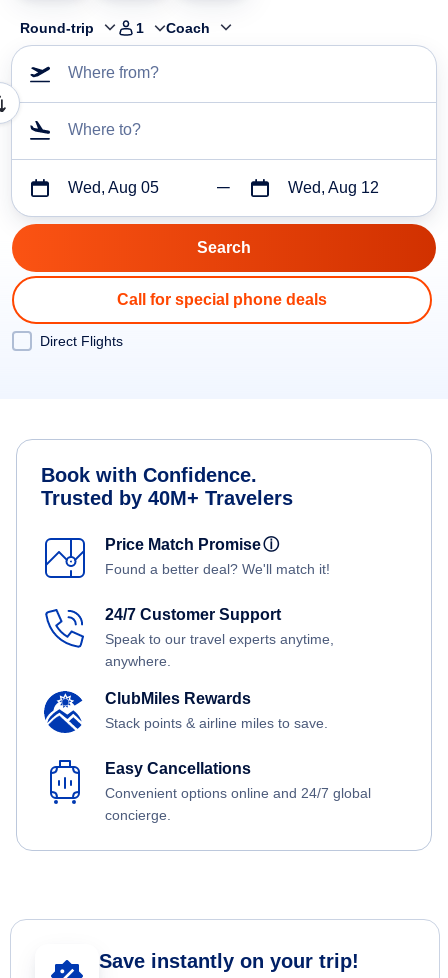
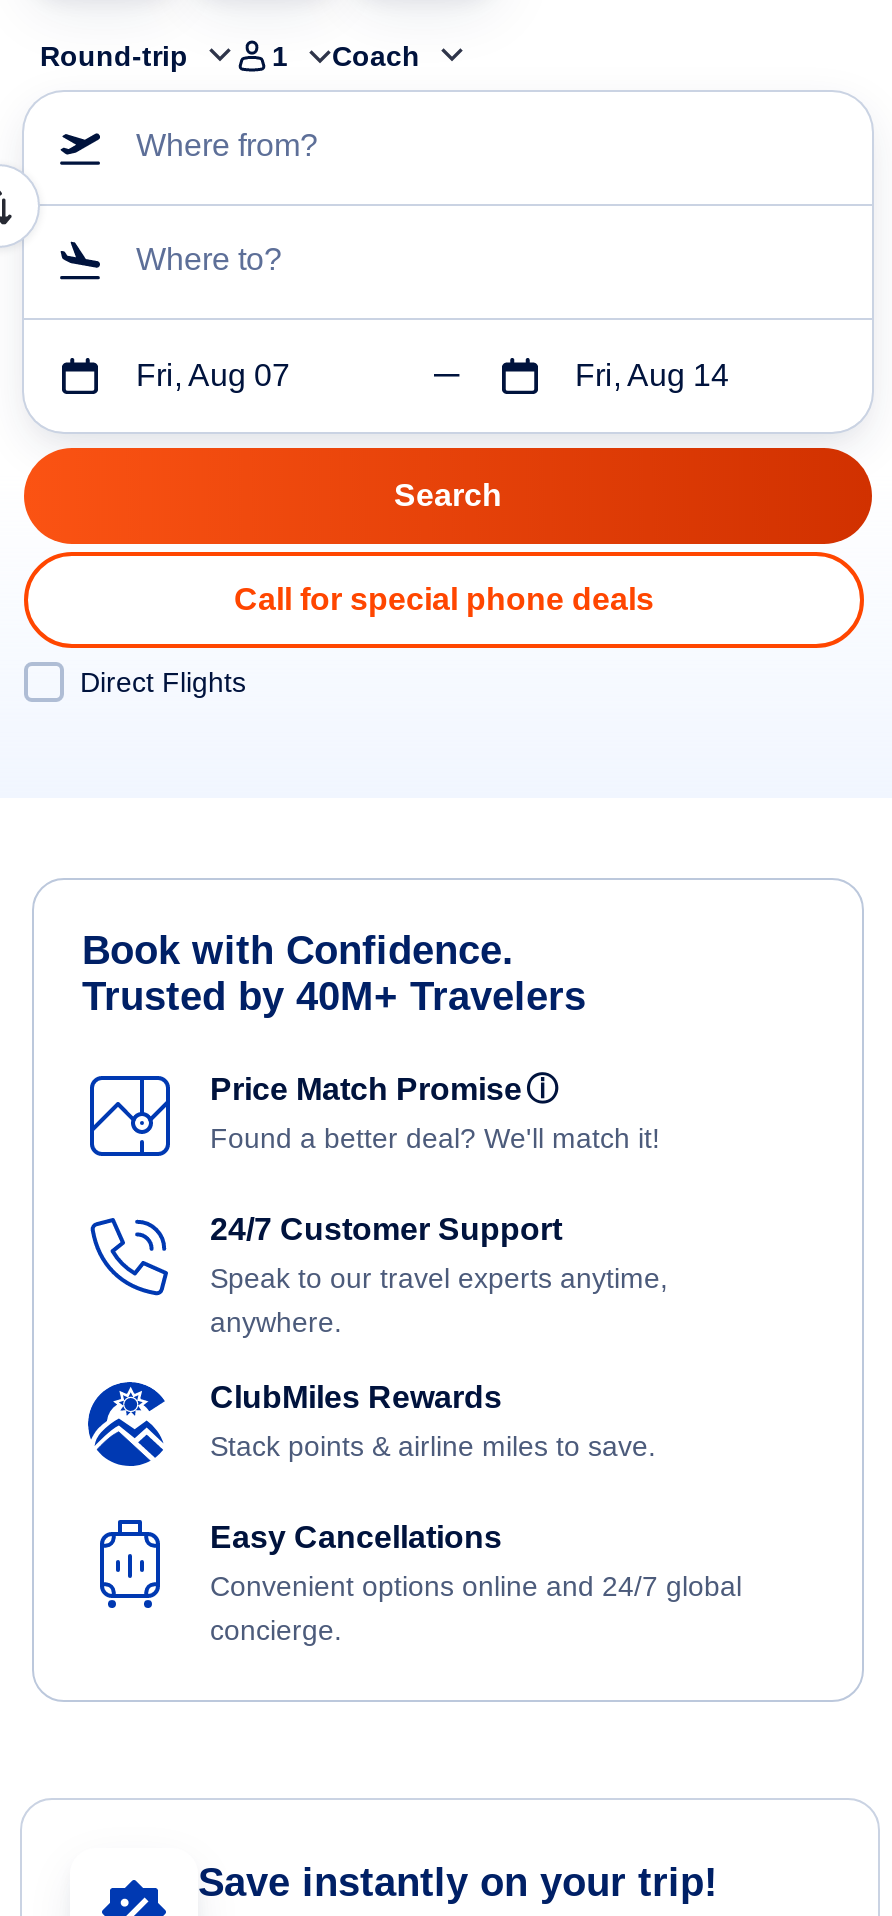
- Wed, Aug 05
+ Fri, Aug 07

- Wed, Aug 12
+ Fri, Aug 14
